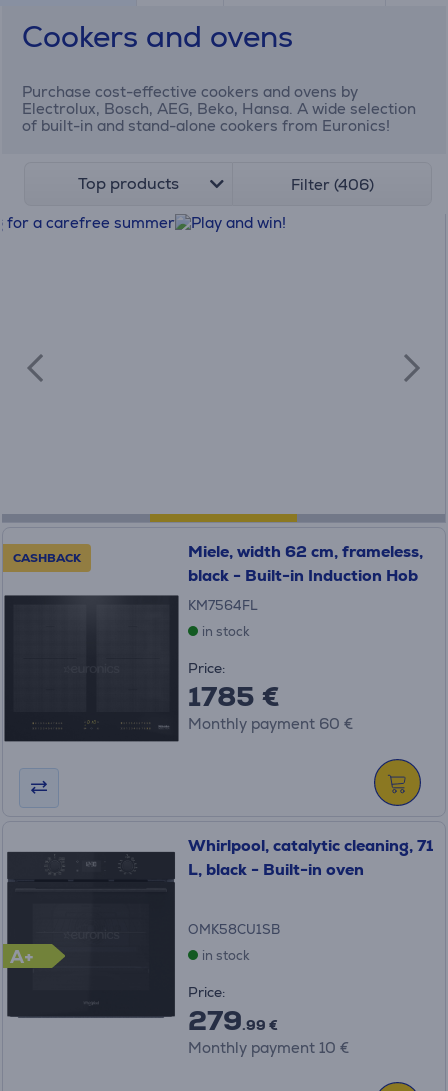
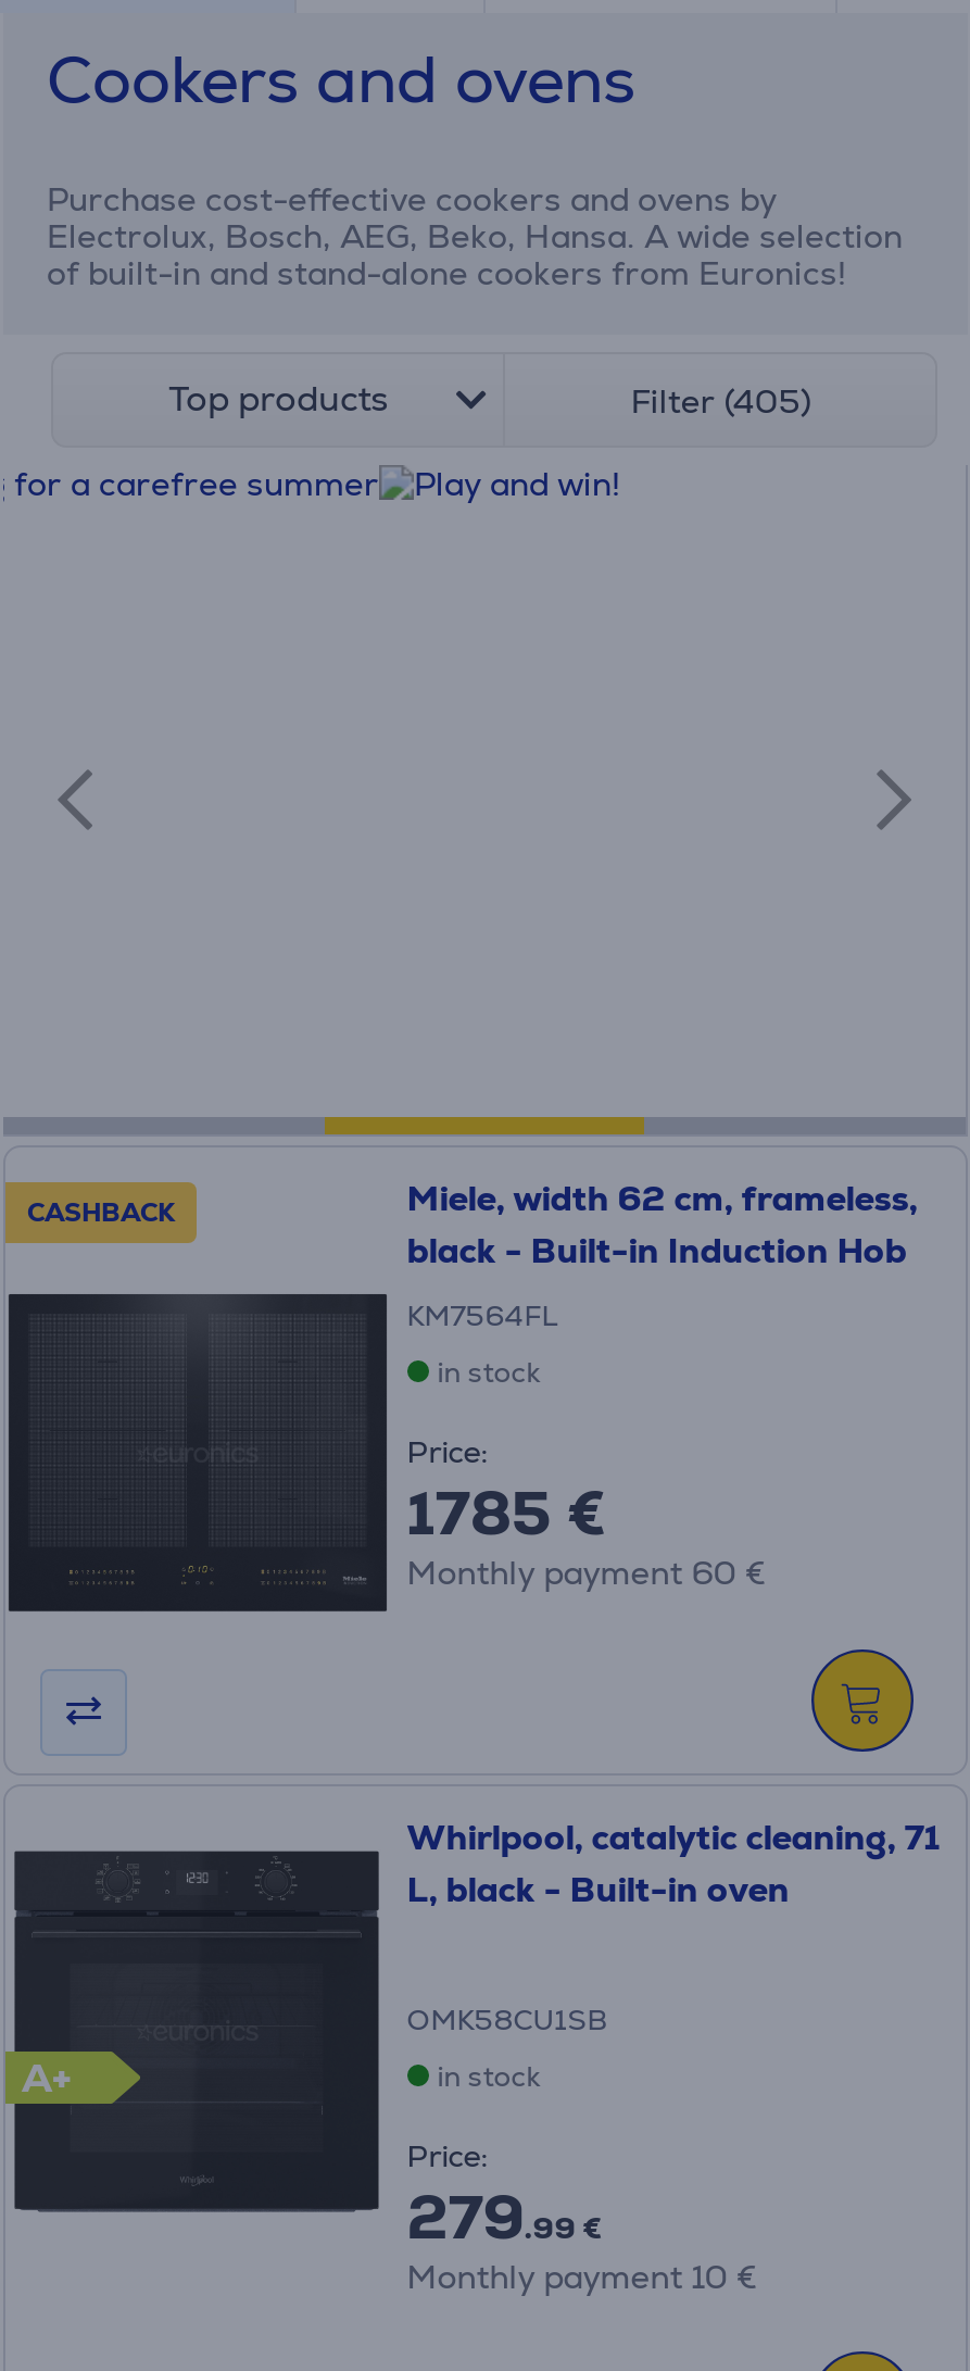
- Filter (406)
+ Filter (405)
